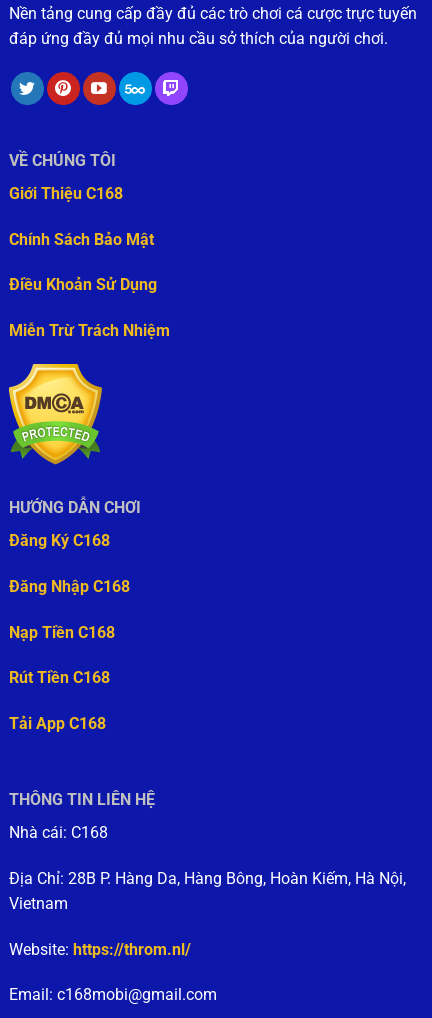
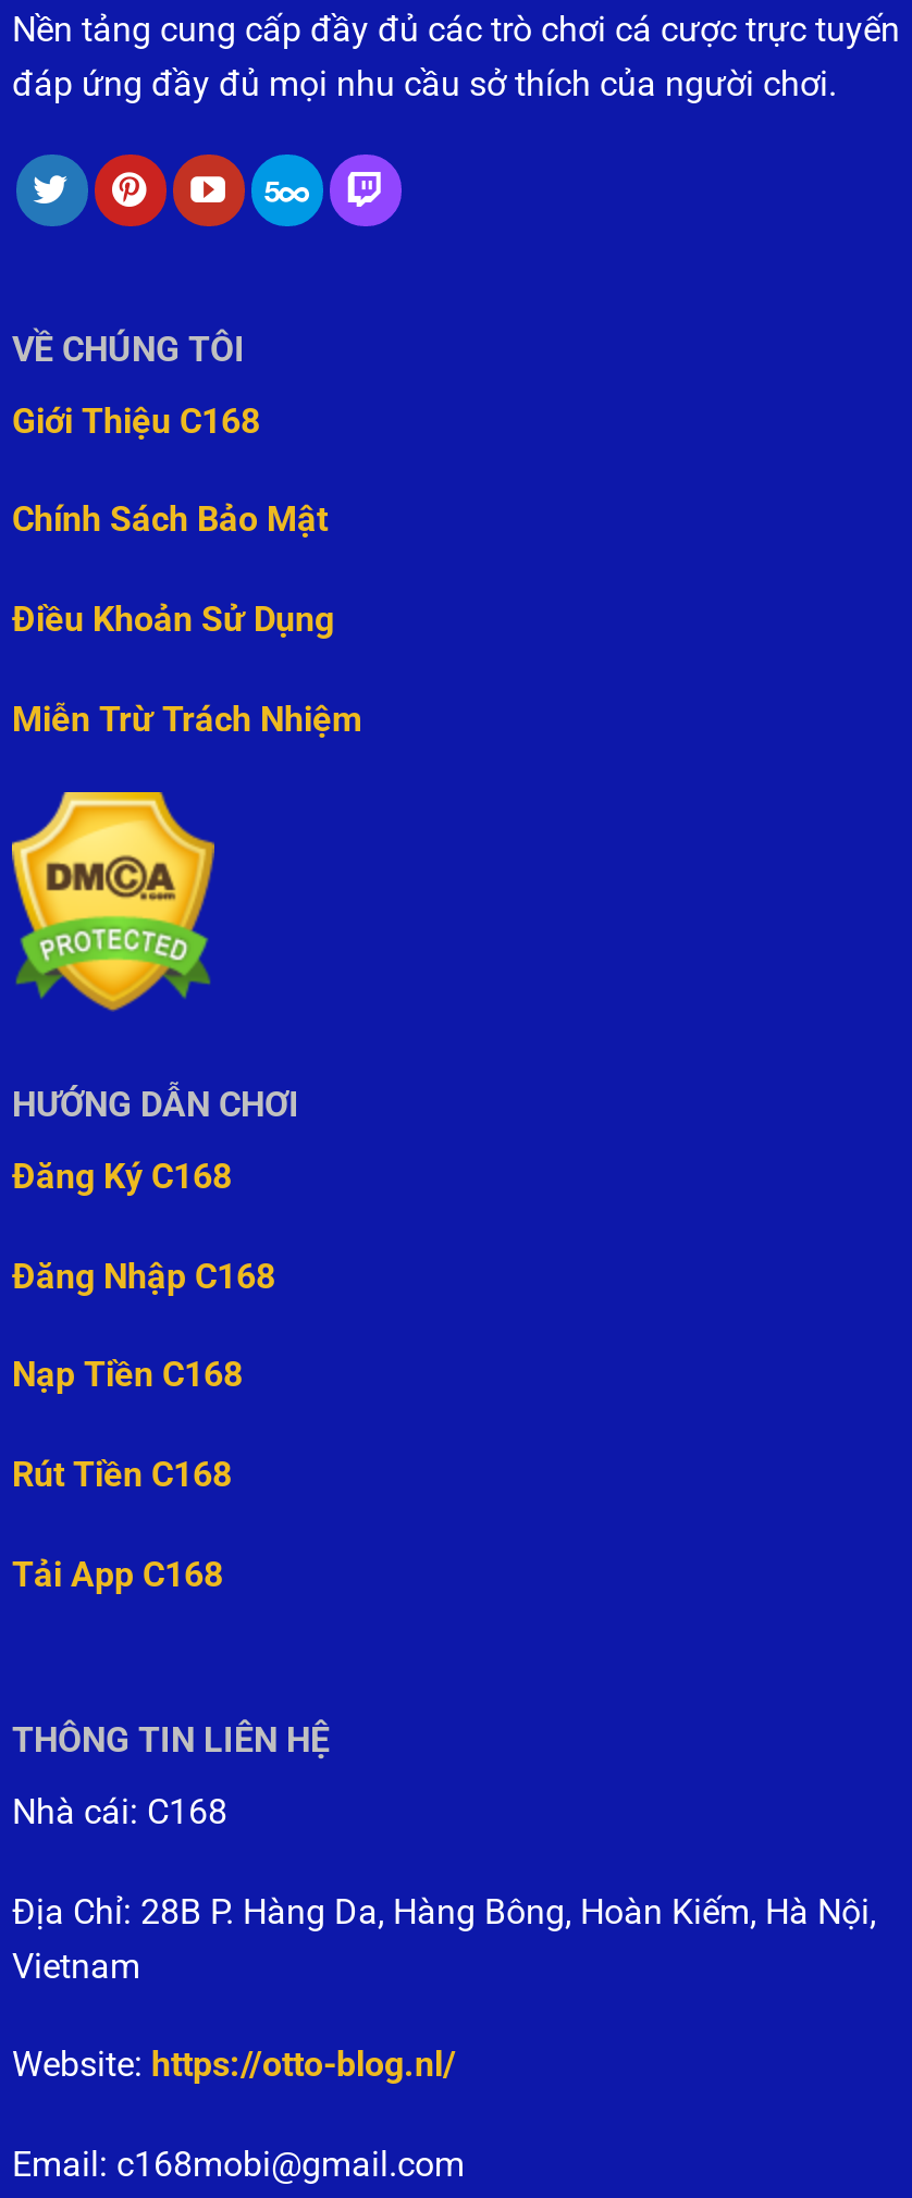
- Website: https://throm.nl/
+ Website: https://otto-blog.nl/
